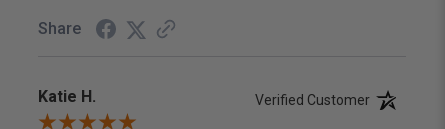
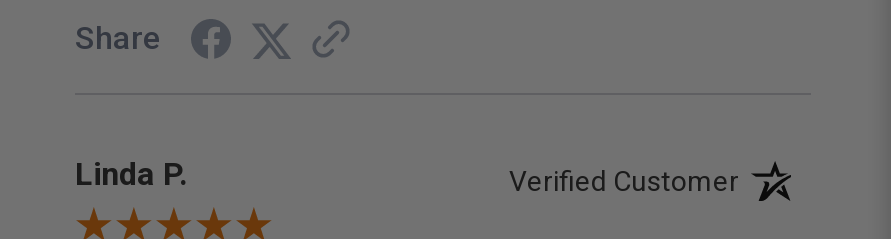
- Katie H.
+ Linda P.
